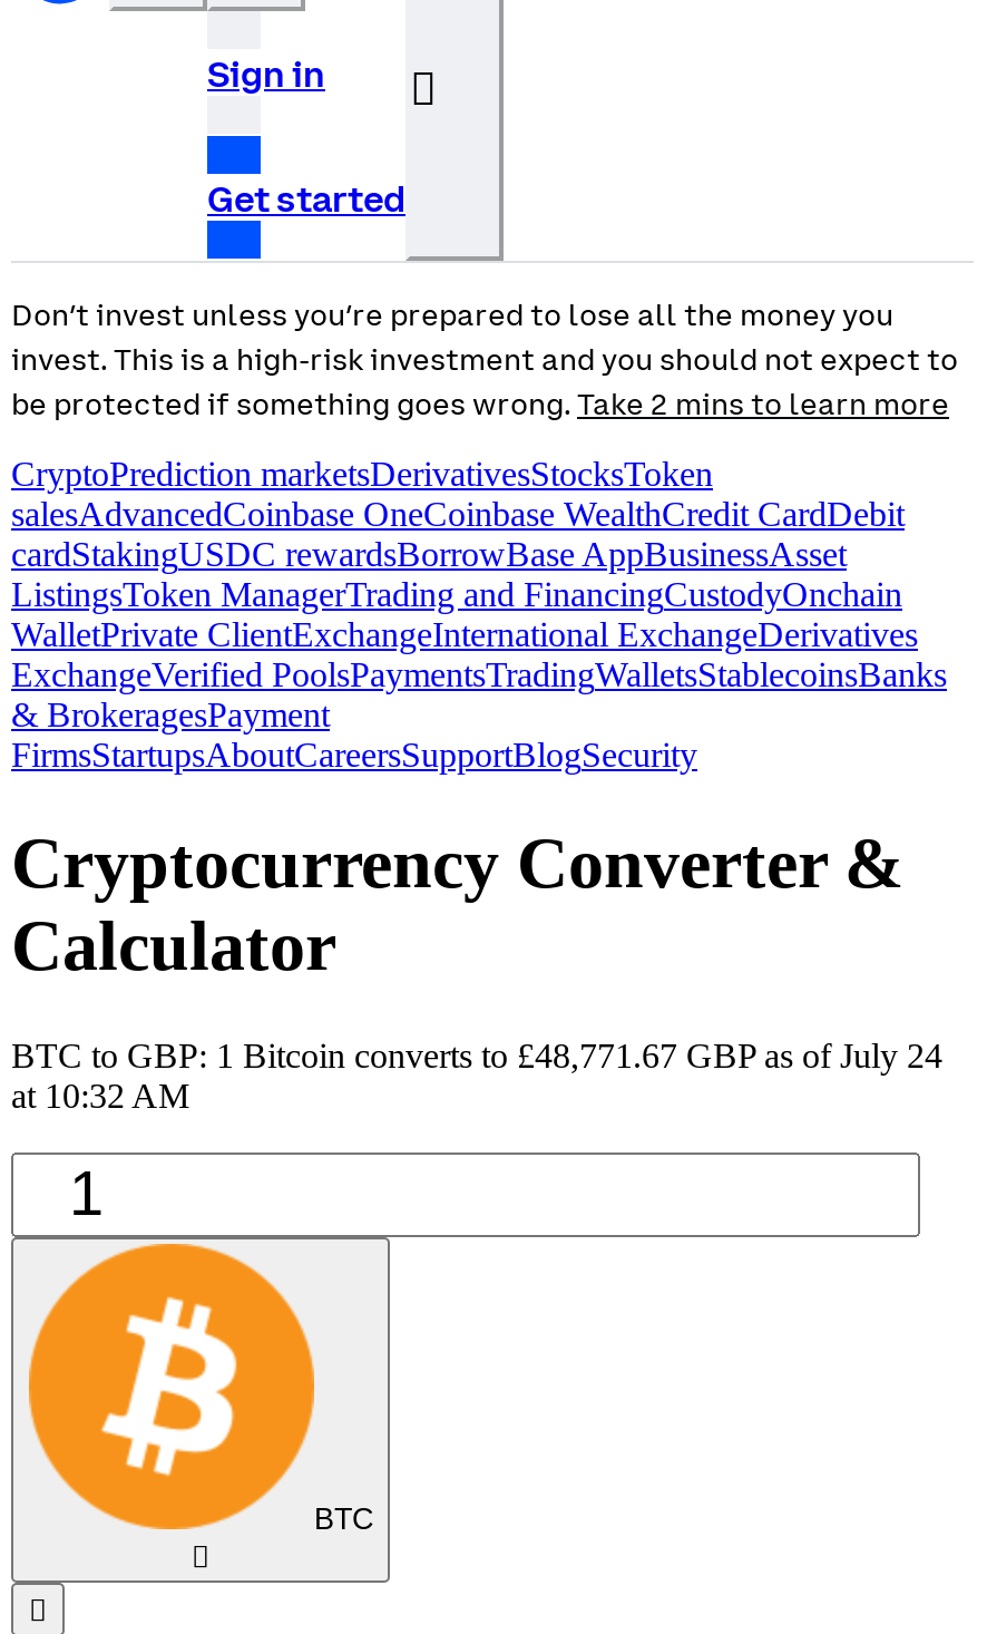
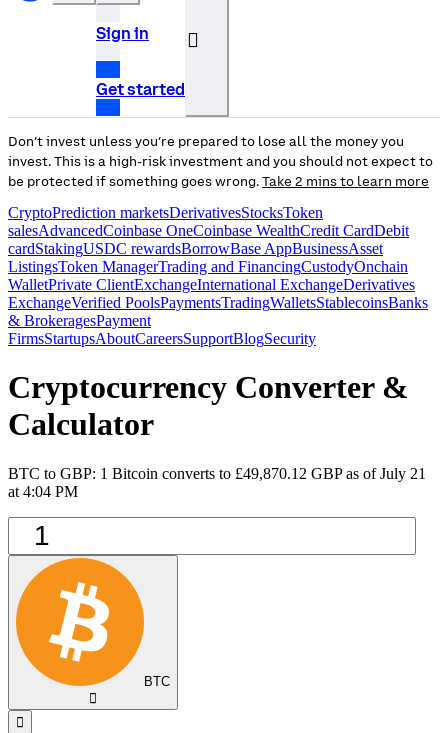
- BTC to GBP: 1 Bitcoin converts to £48,771.67 GBP as of July 24
+ BTC to GBP: 1 Bitcoin converts to £49,870.12 GBP as of July 21

- at 10:32 AM
+ at 4:04 PM
